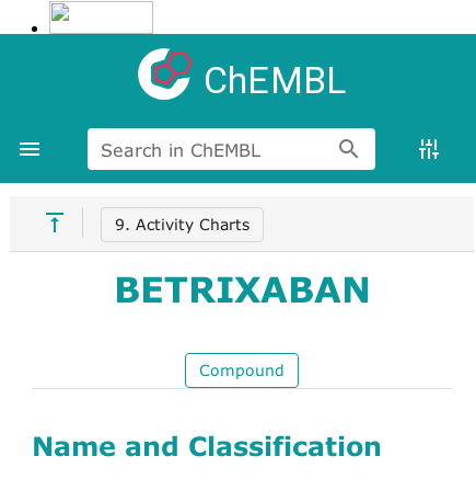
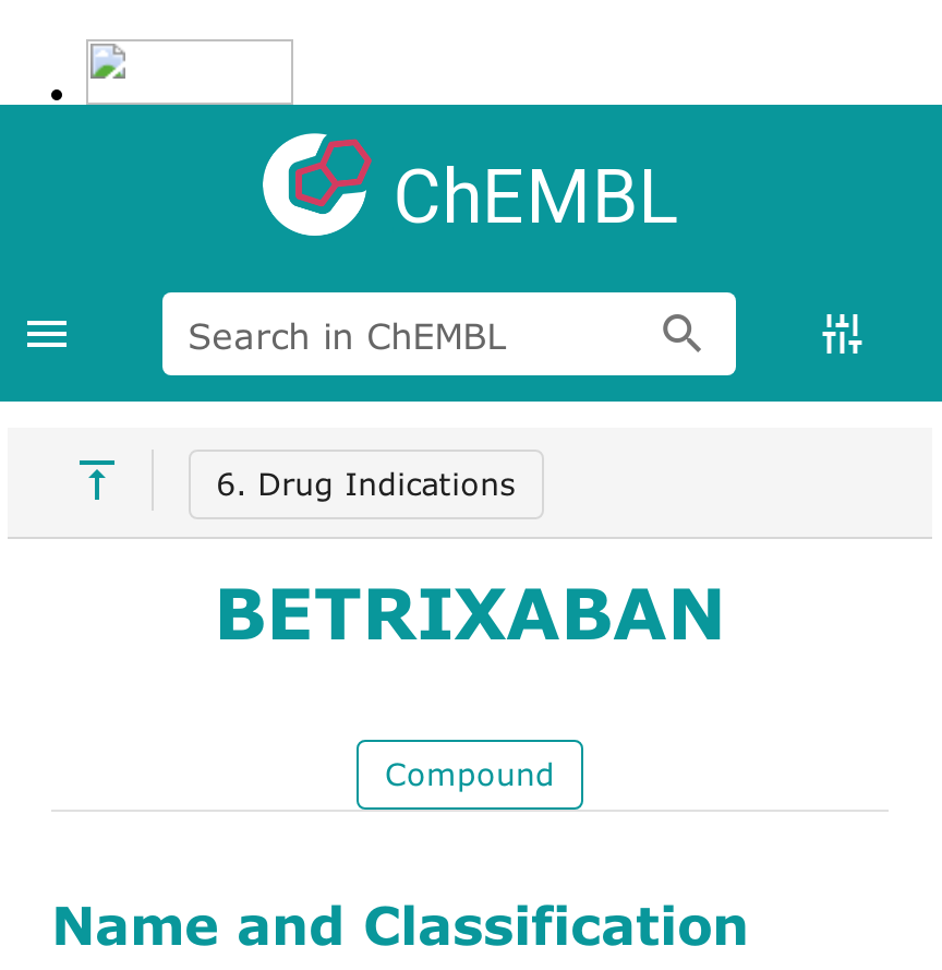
- 9. Activity Charts
+ 6. Drug Indications
